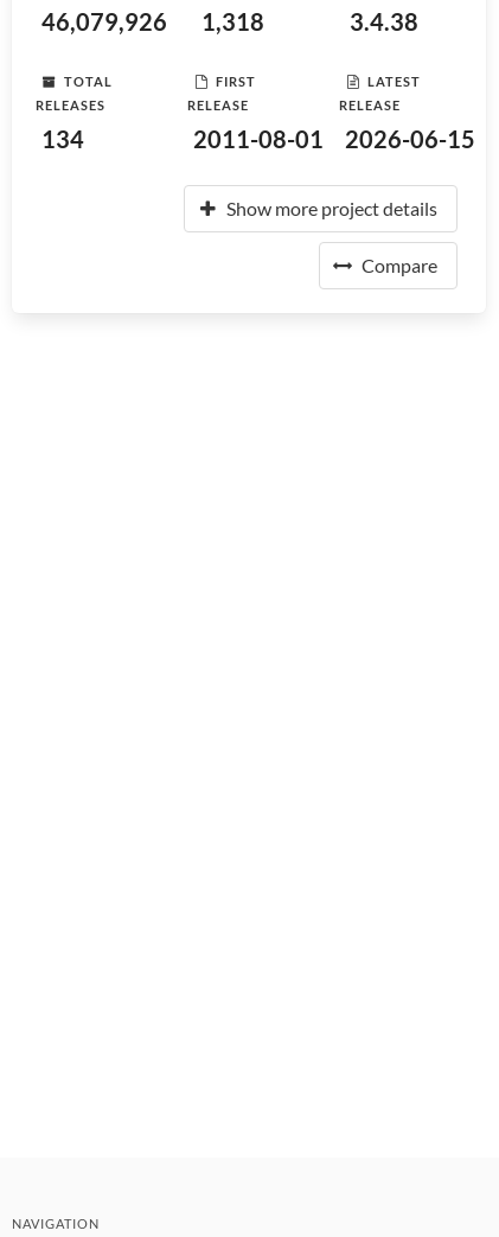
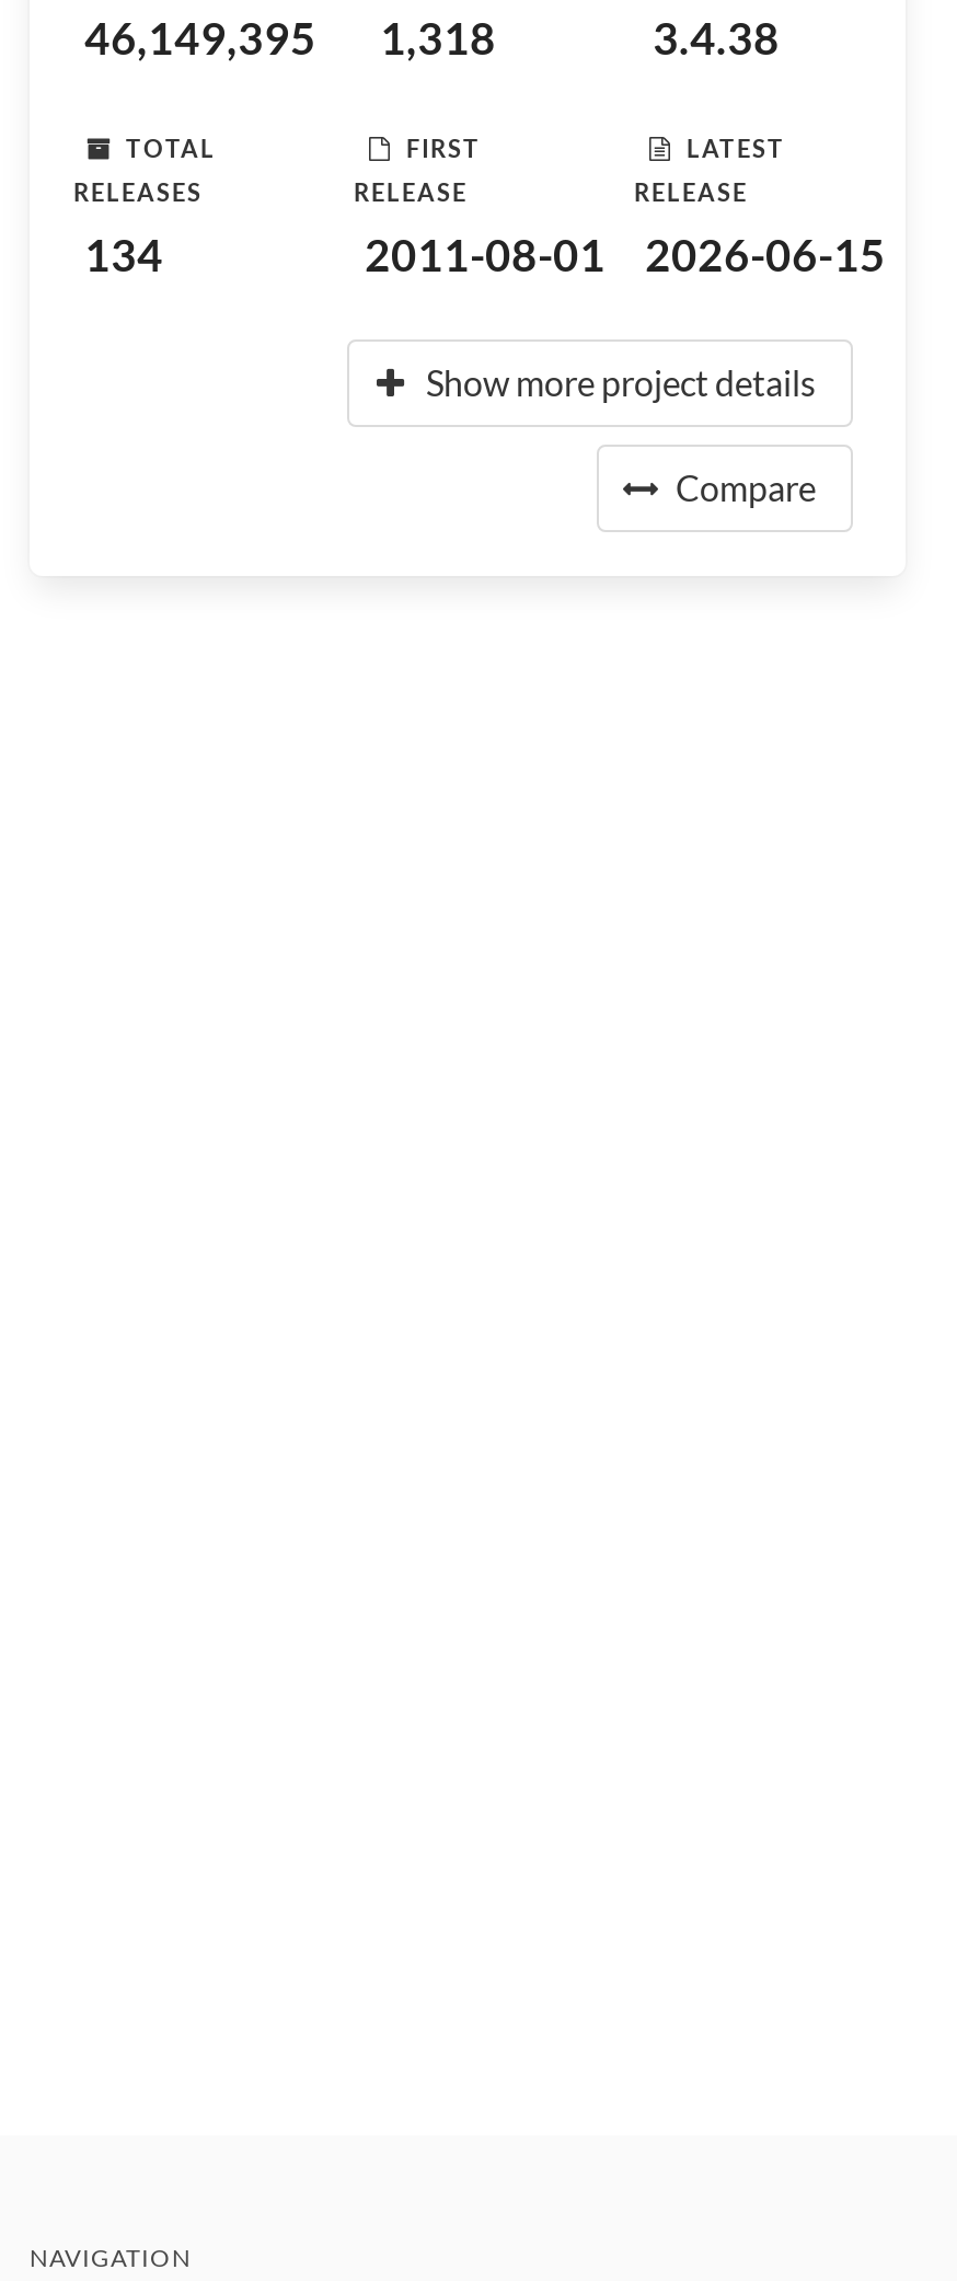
- 46,079,926 1,318
+ 46,149,395 1,318
